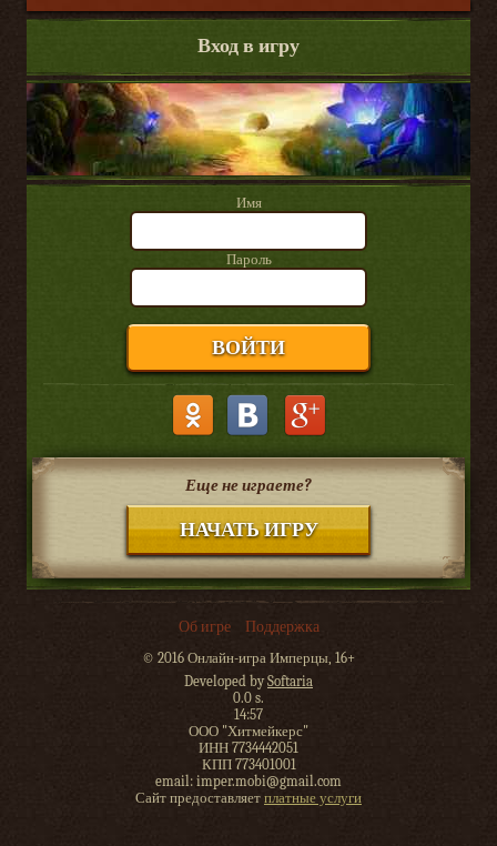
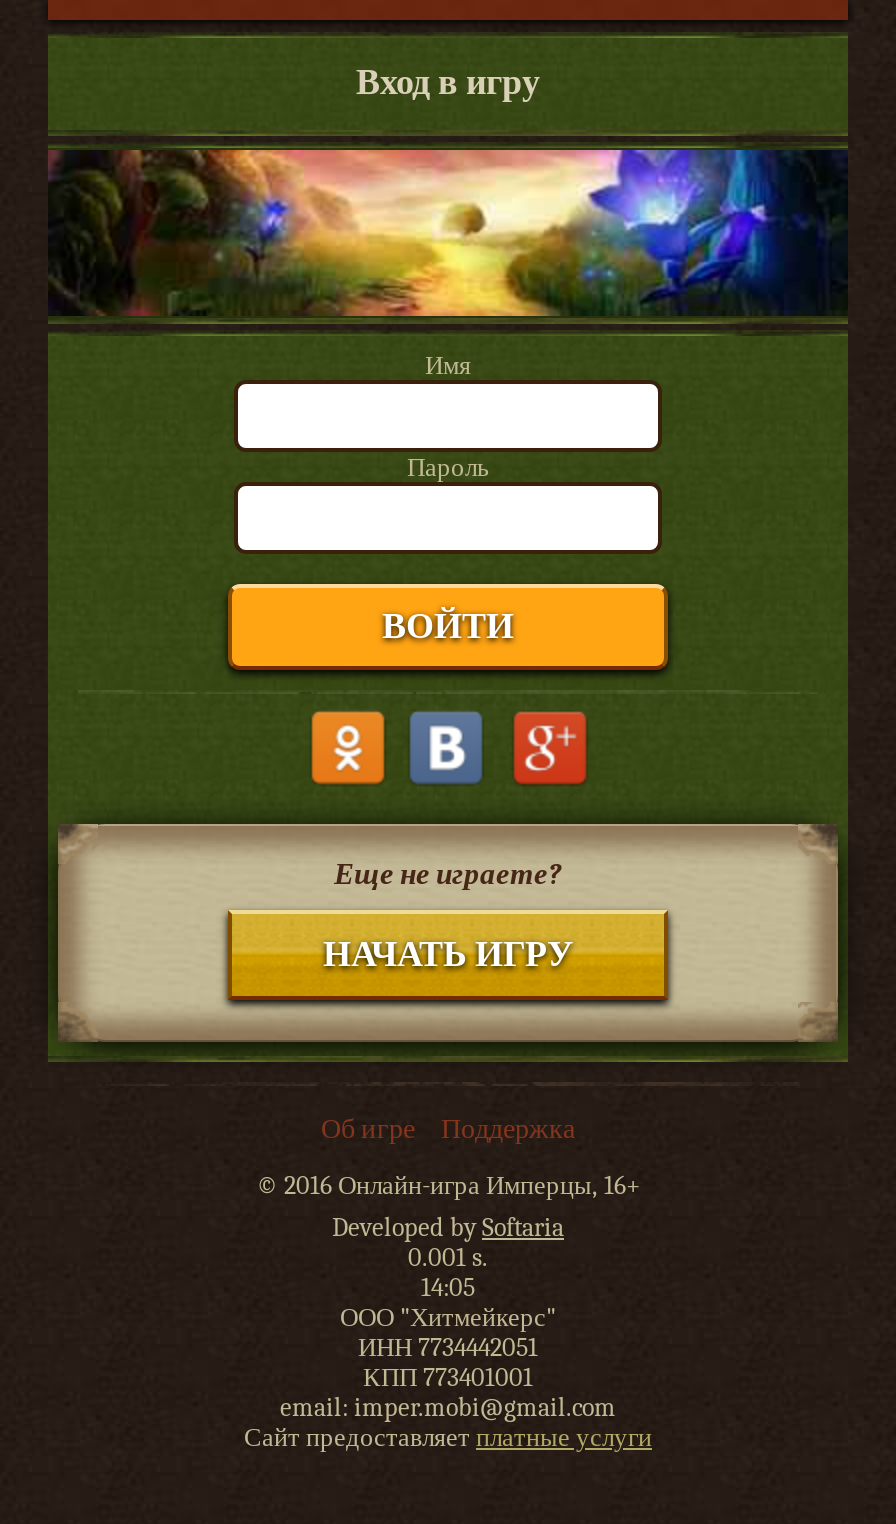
- 0.0s.
+ 0.001s.

- 14:57
+ 14:05
